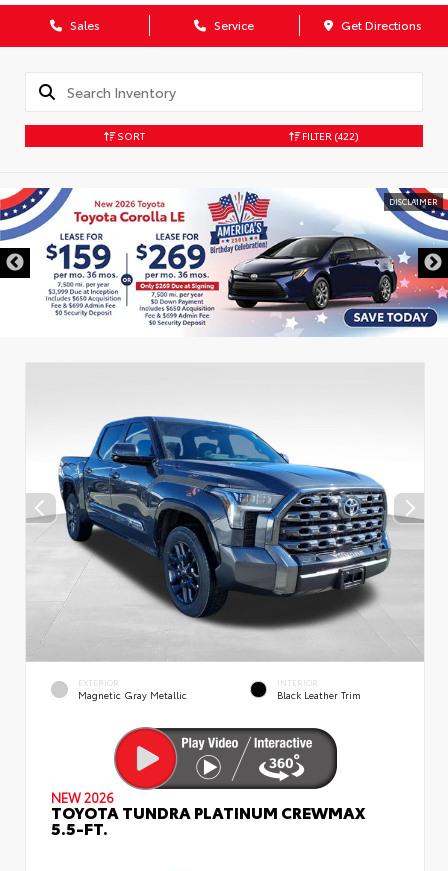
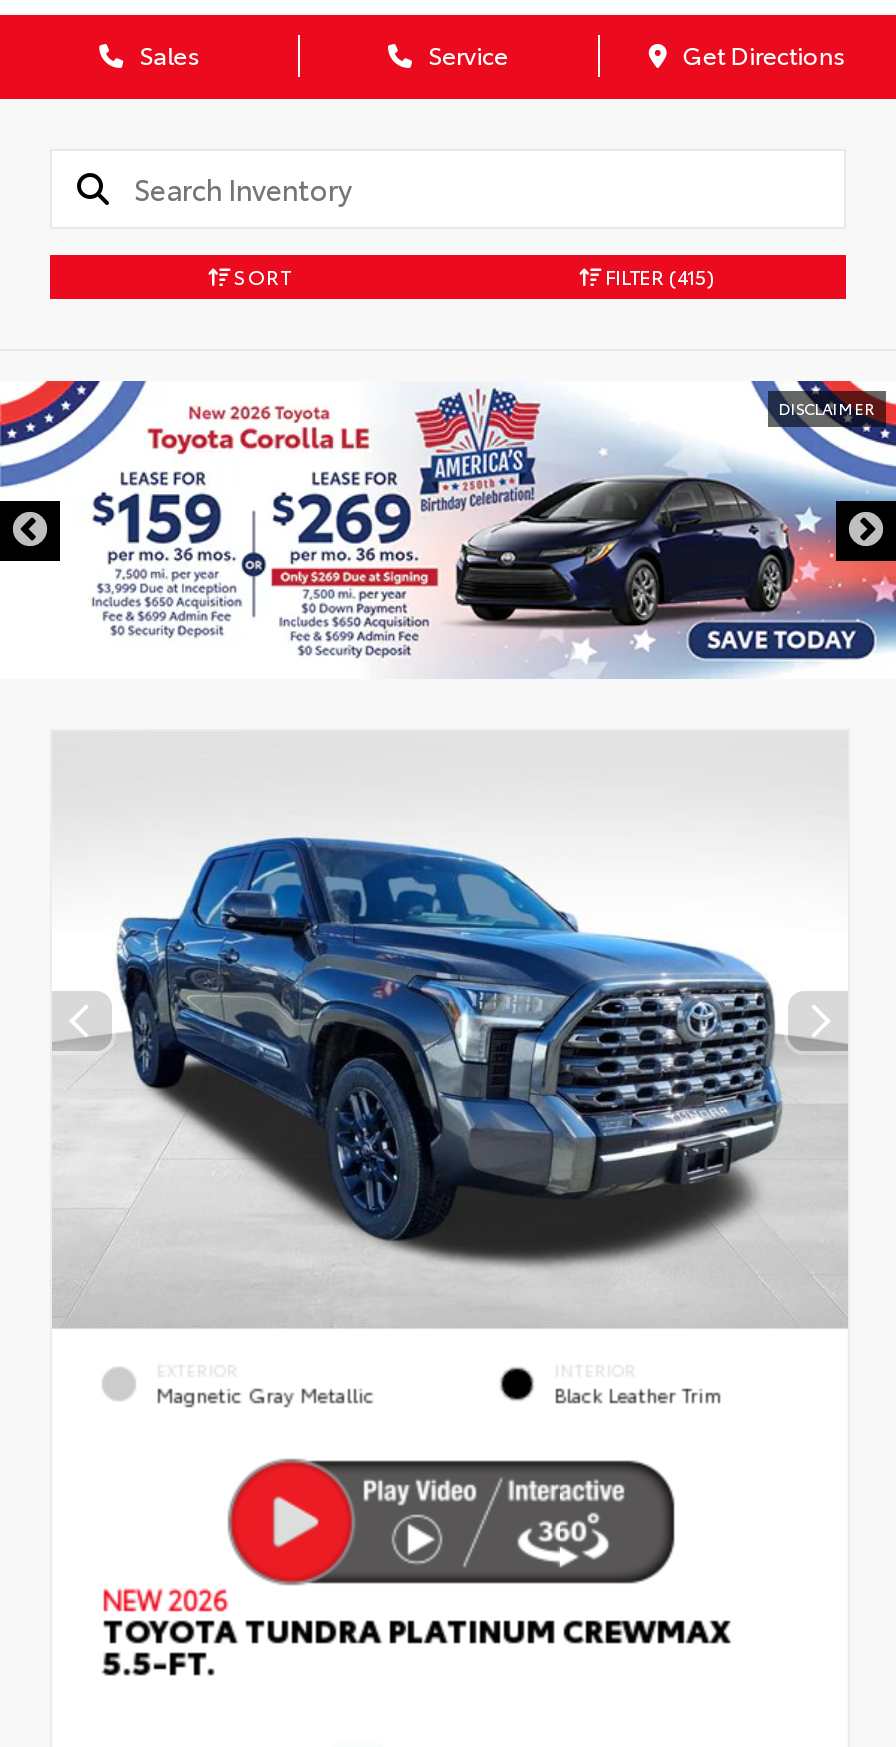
- FILTER (422)
+ FILTER (415)
